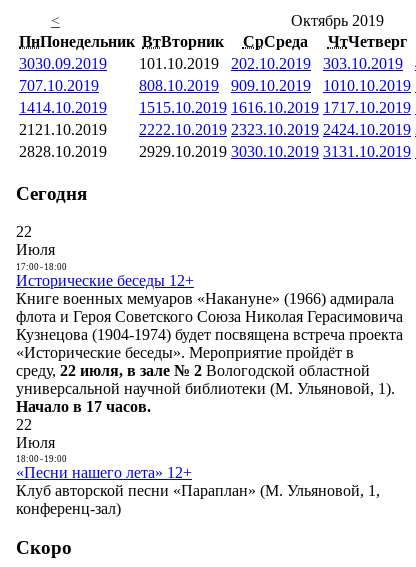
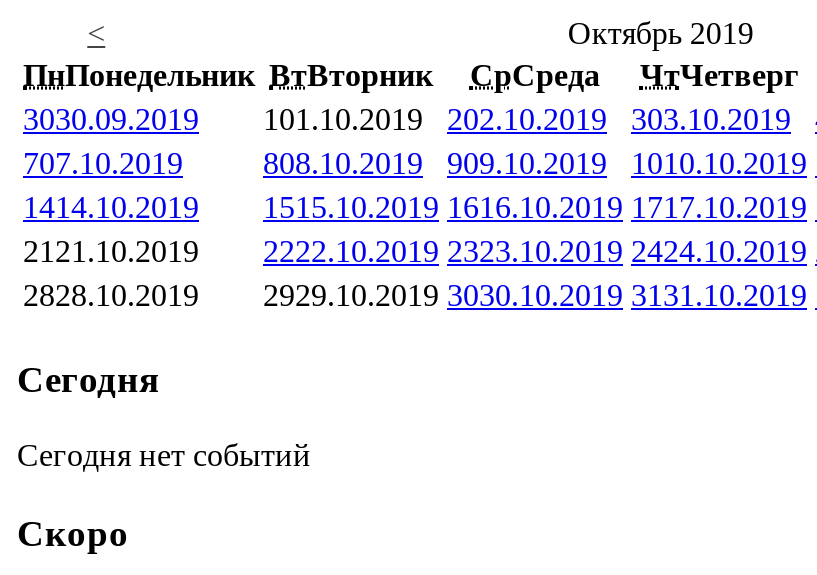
- 22
- Июля
- 17:00 - 18:00
- Исторические беседы 12+
- Книге военных мемуаров «Накануне» (1966) адмирала
- флота и Героя Советского Союза Николая Герасимовича
- Кузнецова (1904-1974) будет посвящена встреча проекта
- «Исторические беседы». Мероприятие пройдёт в
- среду, 22 июля, в зале № 2 Вологодской областной
- универсальной научной библиотеки (М. Ульяновой, 1).
- Начало в 17 часов.
- 22
- Июля
- 18:00 - 19:00
- «Песни нашего лета» 12+
- Клуб авторской песни «Параплан» (М. Ульяновой, 1,
- конференц-зал)
+ Сегодня нет событий
